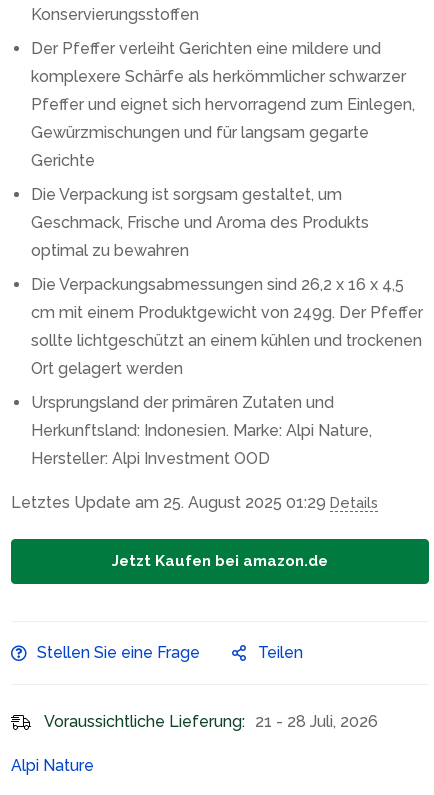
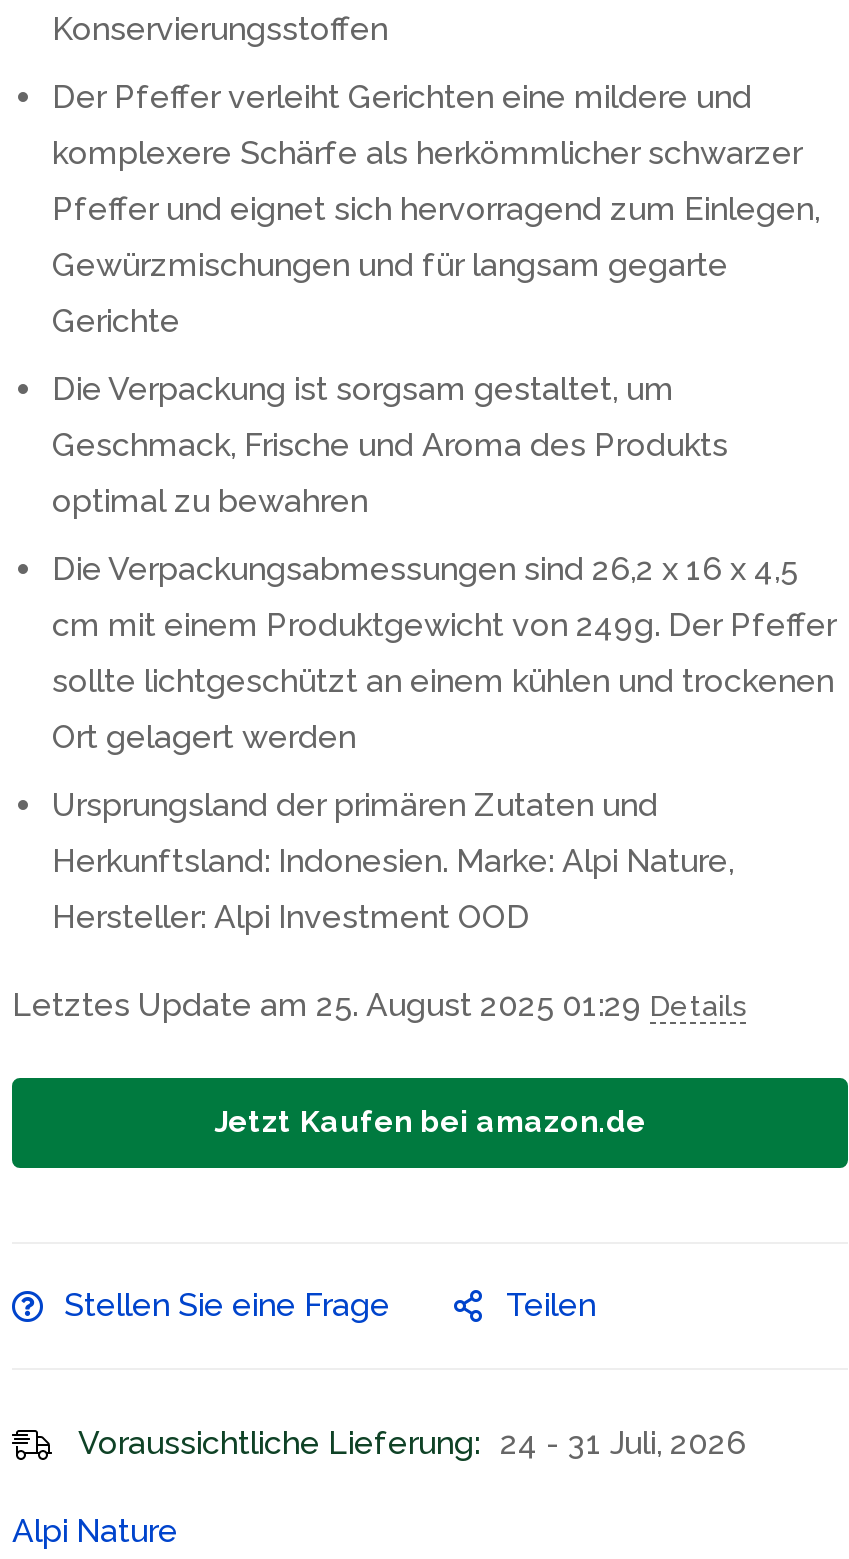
- Voraussichtliche Lieferung: 21 - 28 Juli, 2026
+ Voraussichtliche Lieferung: 24 - 31 Juli, 2026
